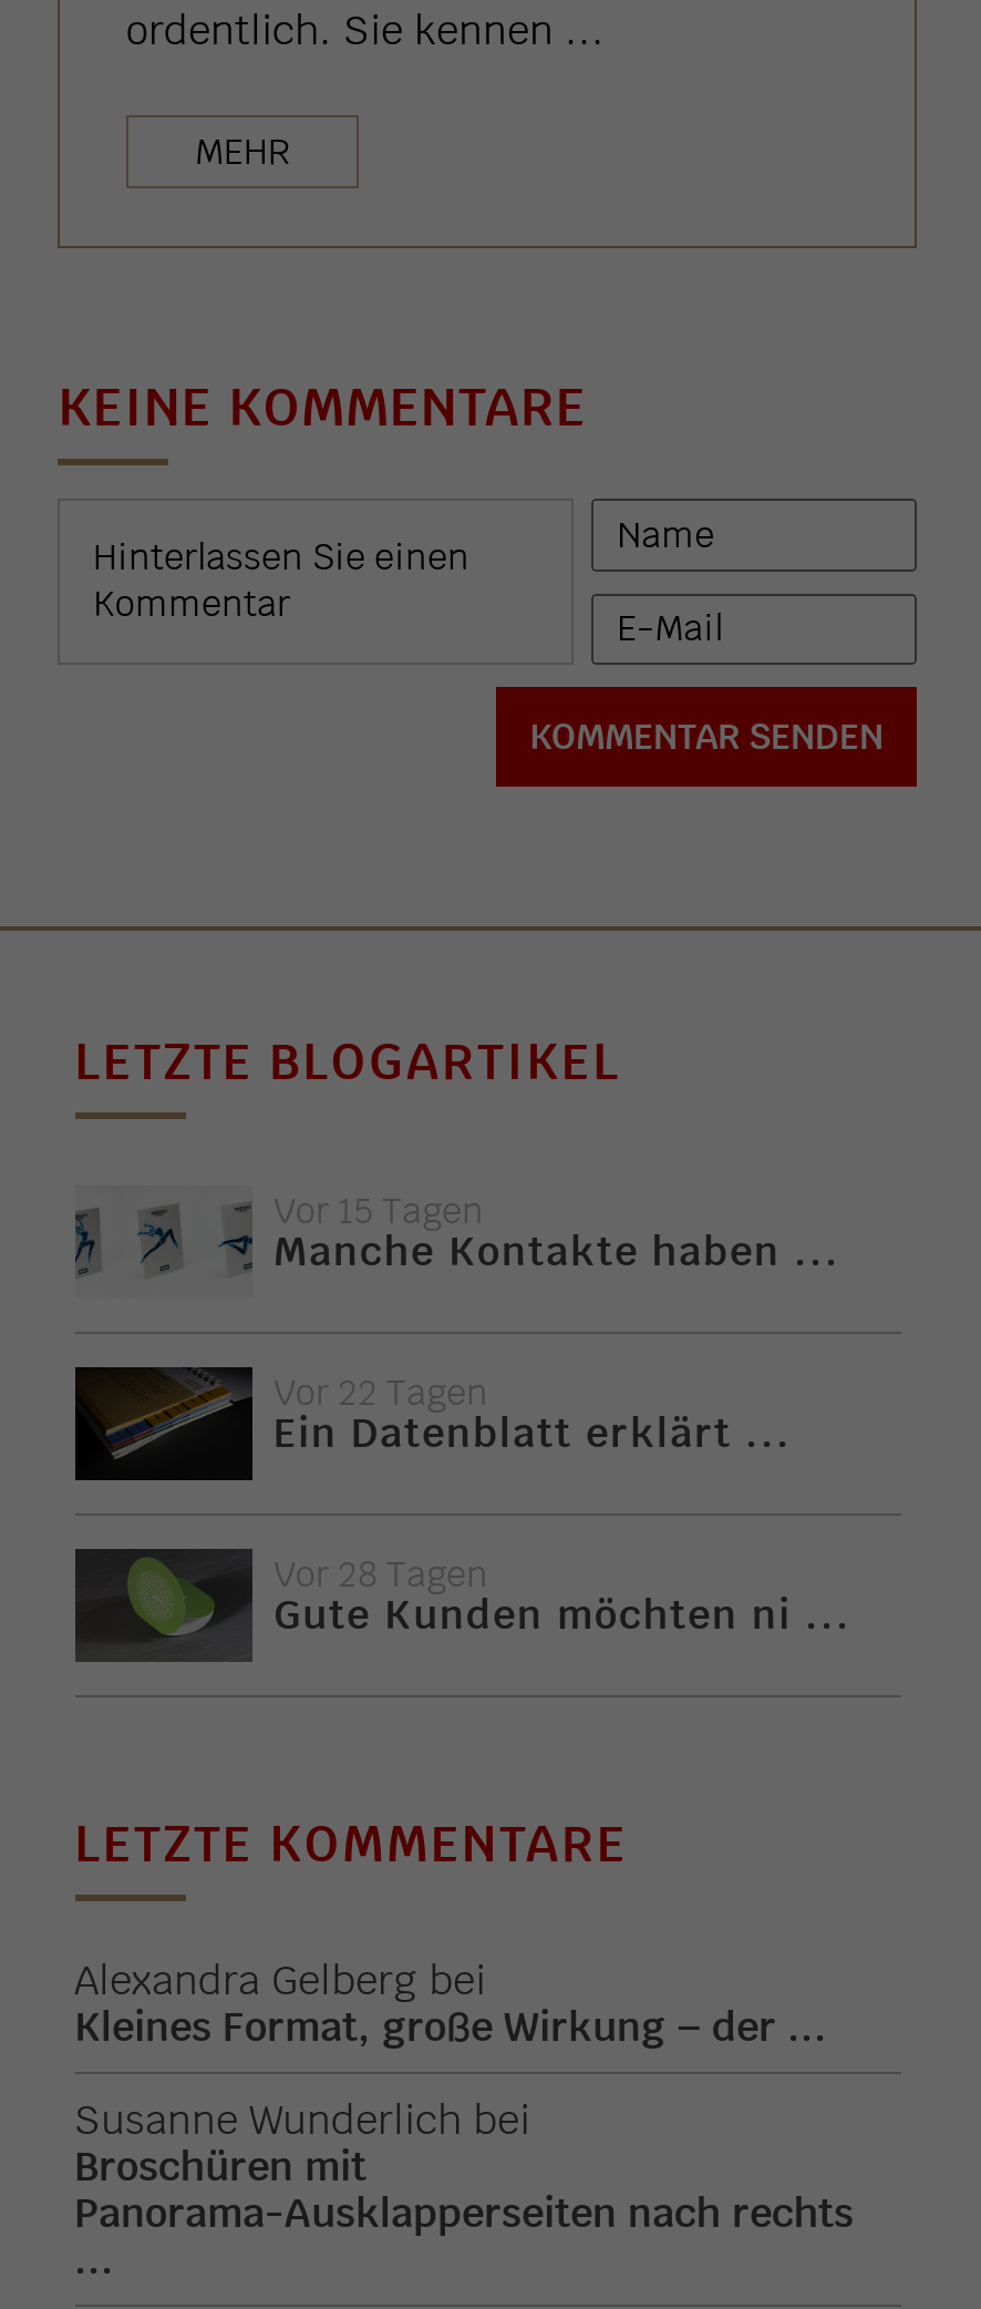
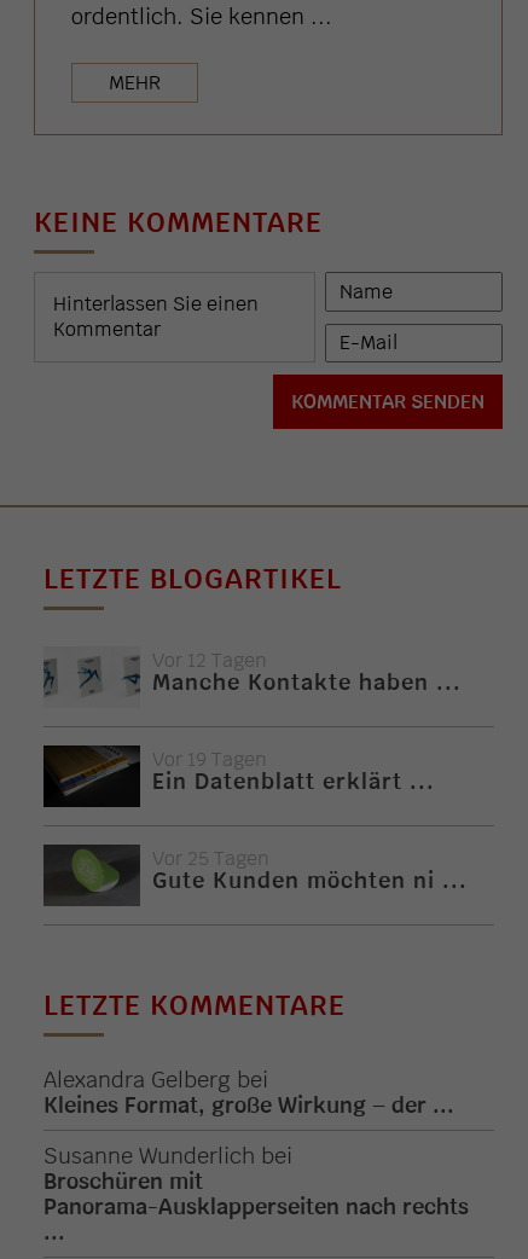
- Vor 15 Tagen
+ Vor 12 Tagen

- Vor 22 Tagen
+ Vor 19 Tagen

- Vor 28 Tagen
+ Vor 25 Tagen
